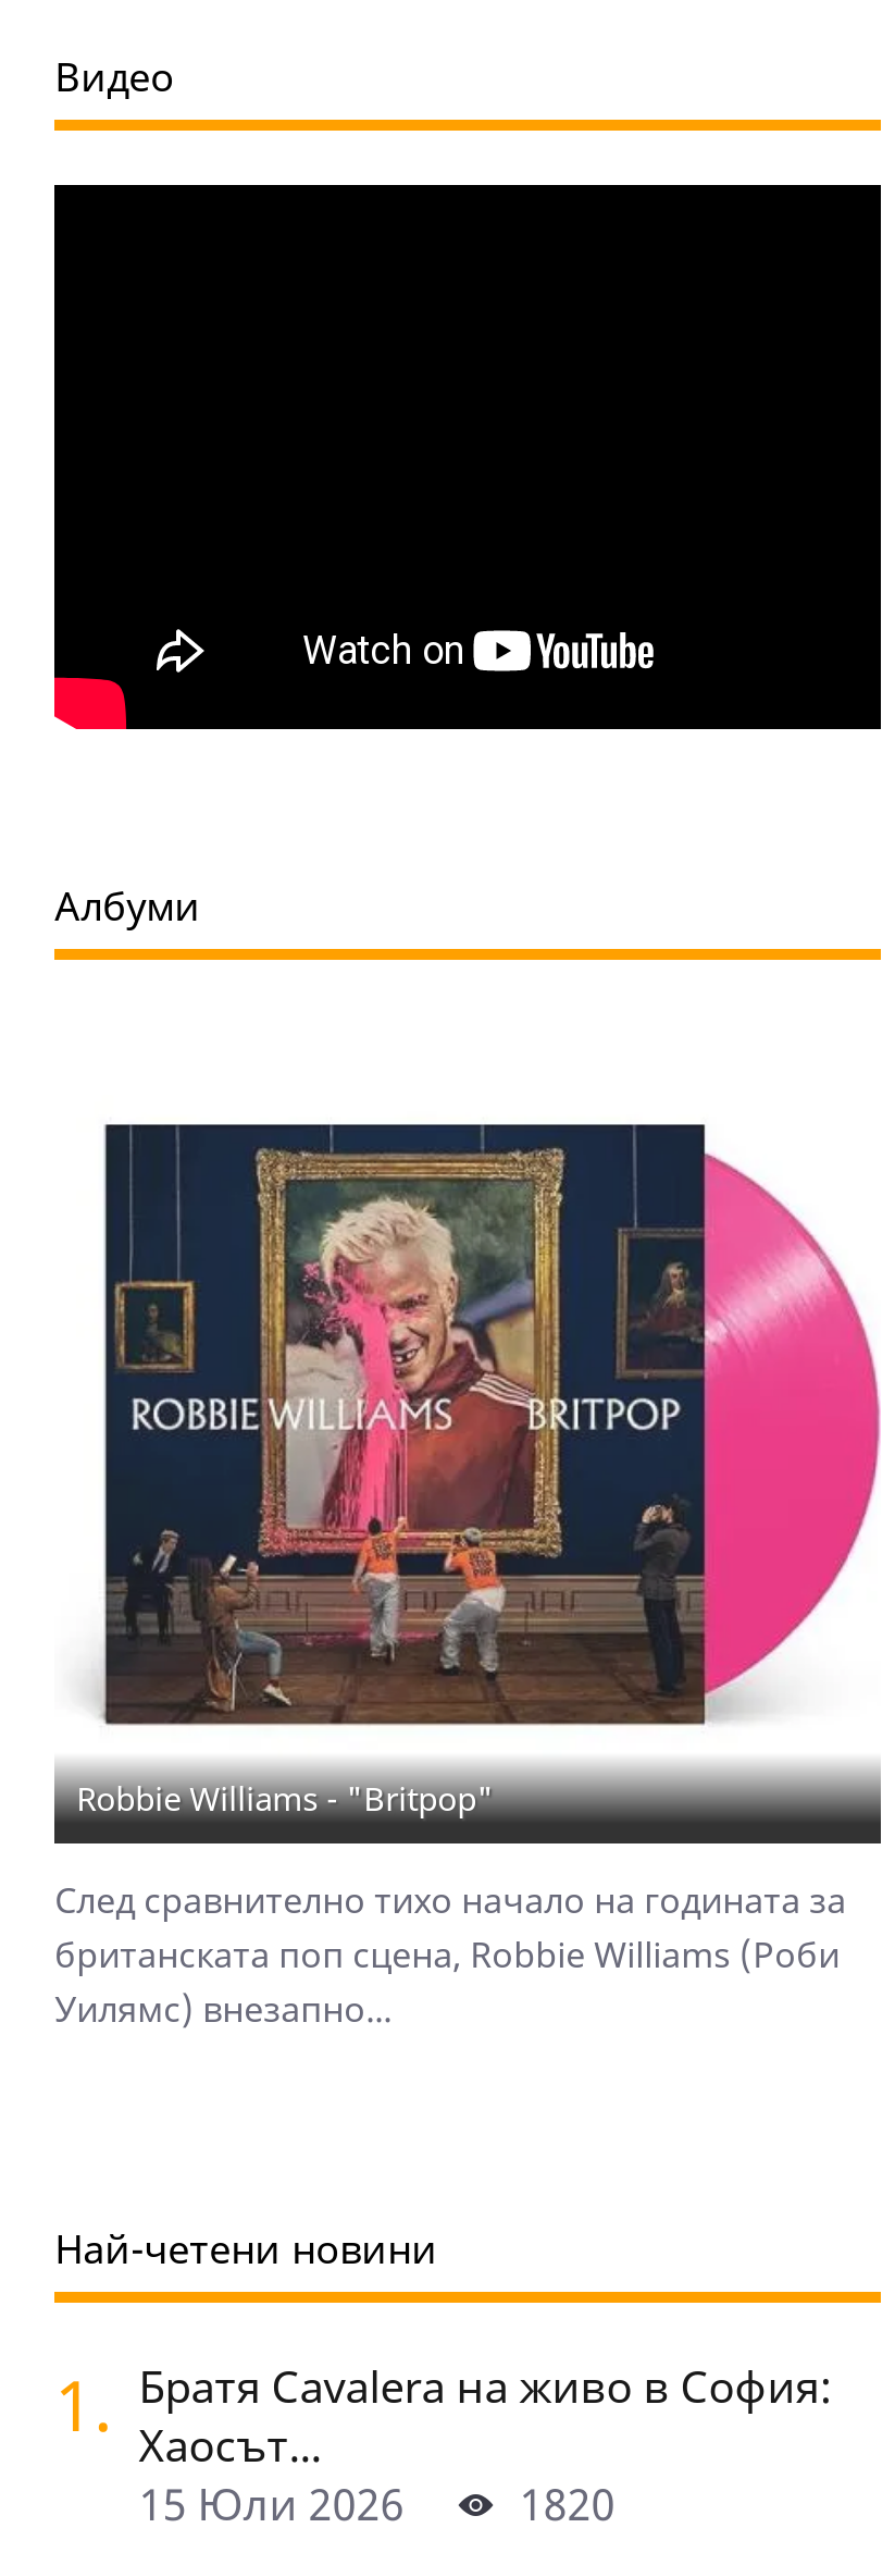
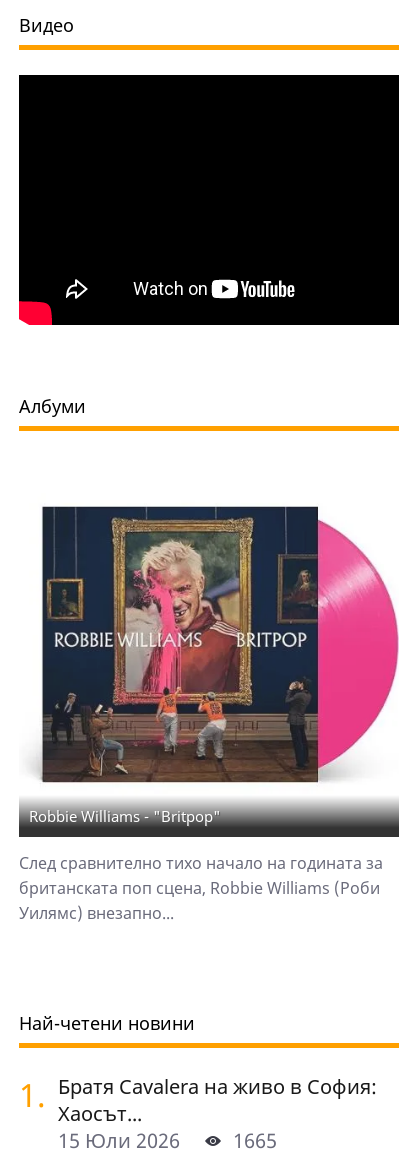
- 15 Юли 2026 1820
+ 15 Юли 2026 1665
